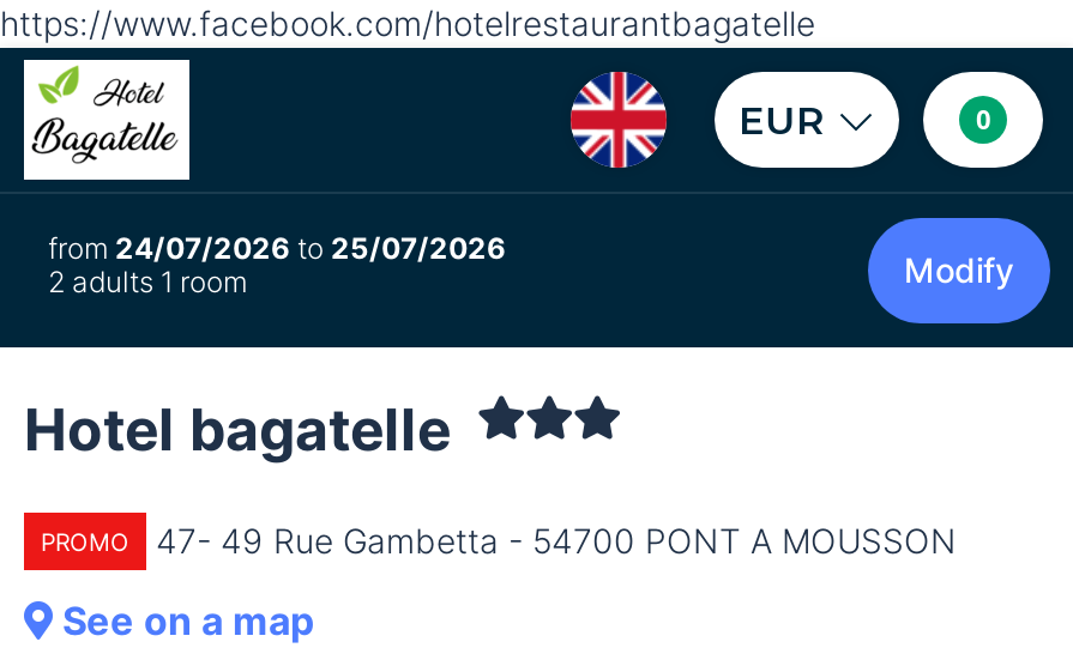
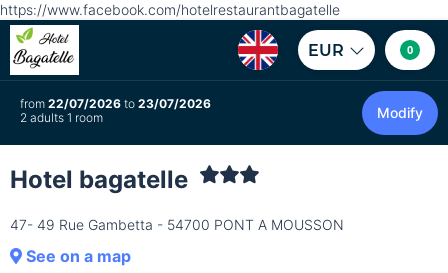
- from 24/07/2026 to 25/07/2026
+ from 22/07/2026 to 23/07/2026

- PROMO
